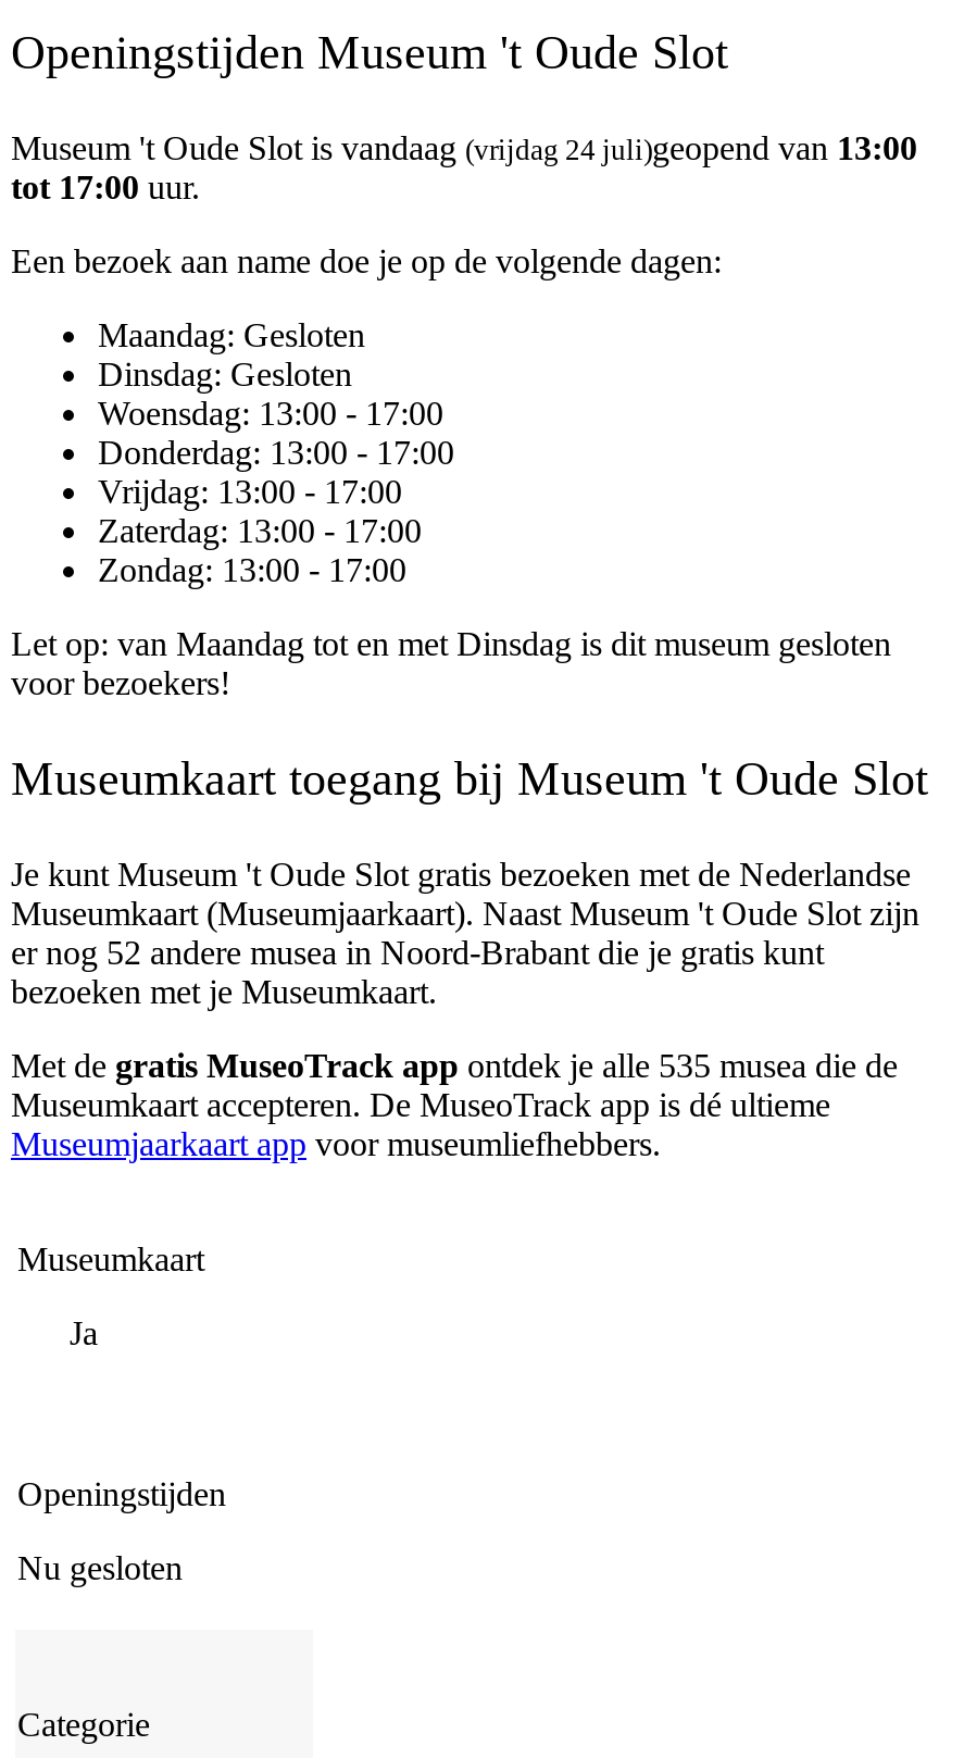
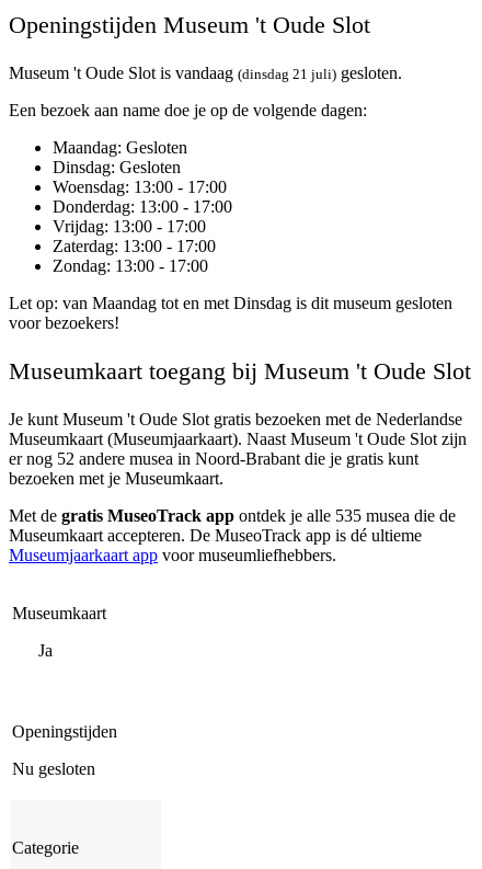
- Museum 't Oude Slot is vandaag (vrijdag 24 juli)geopend van 13:00
- tot 17:00 uur.
+ Museum 't Oude Slot is vandaag (dinsdag 21 juli) gesloten.
